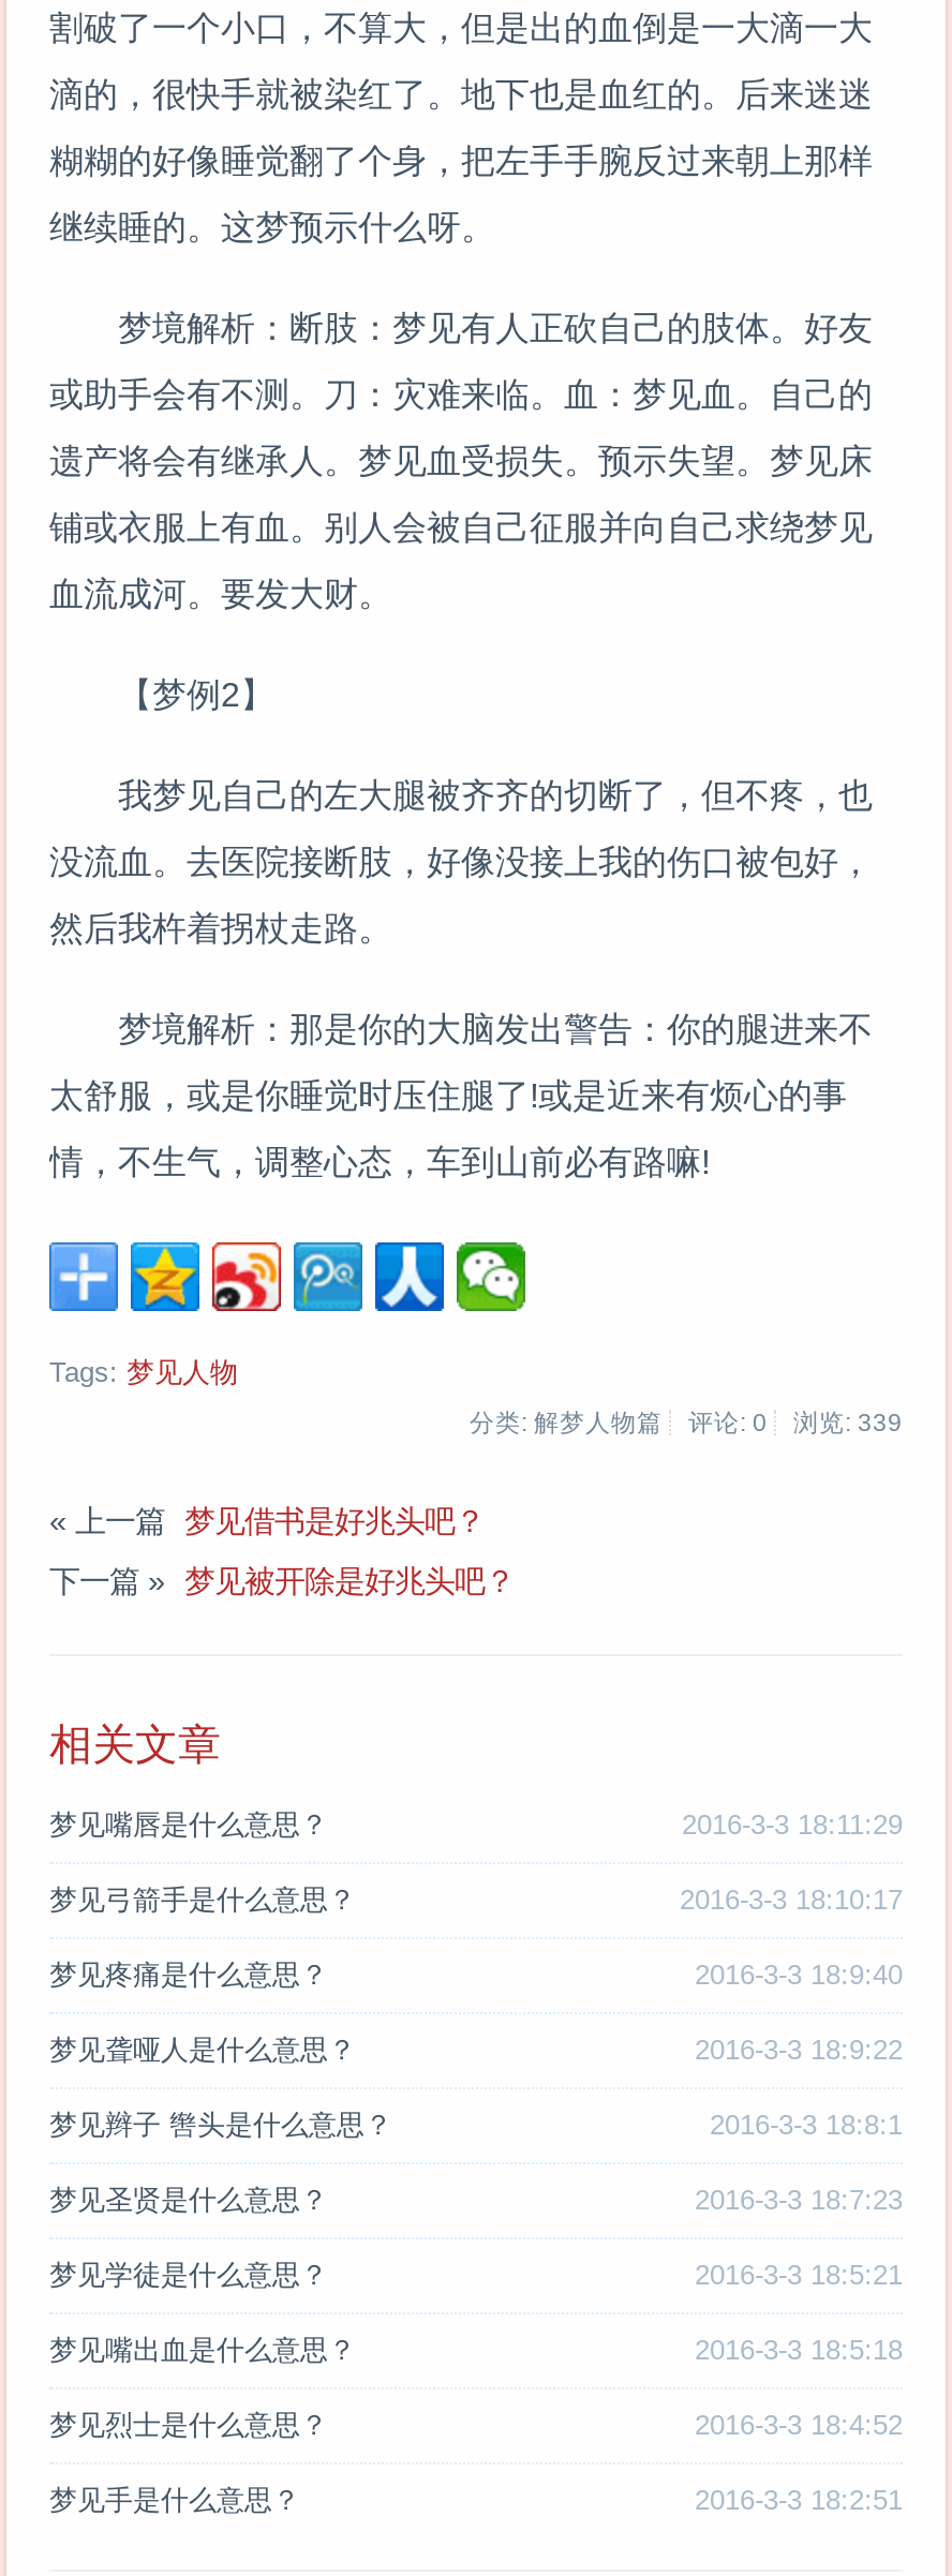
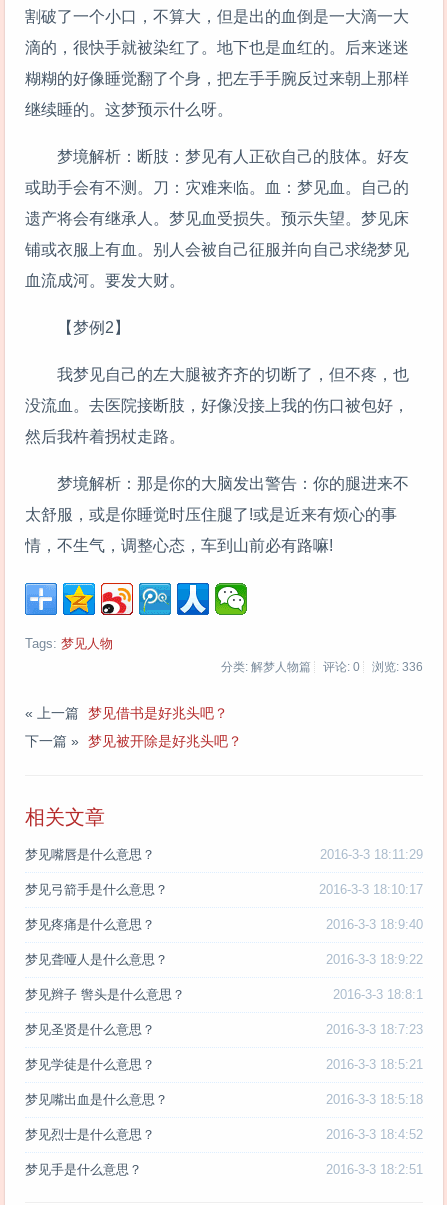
- 分类: 解梦人物篇 评论: 0 浏览: 339
+ 分类: 解梦人物篇 评论: 0 浏览: 336
